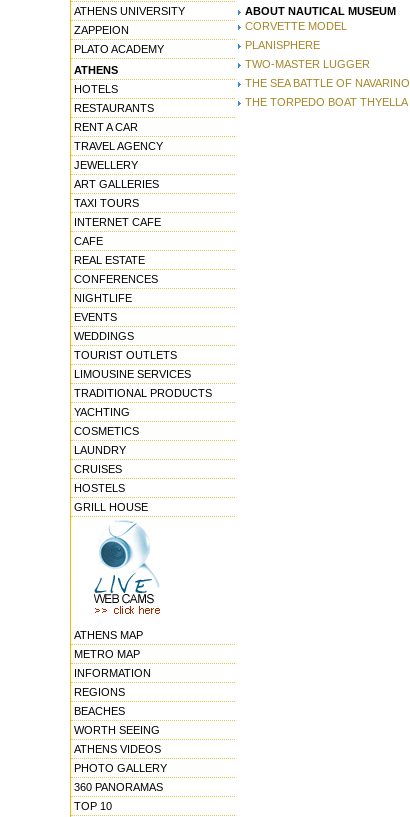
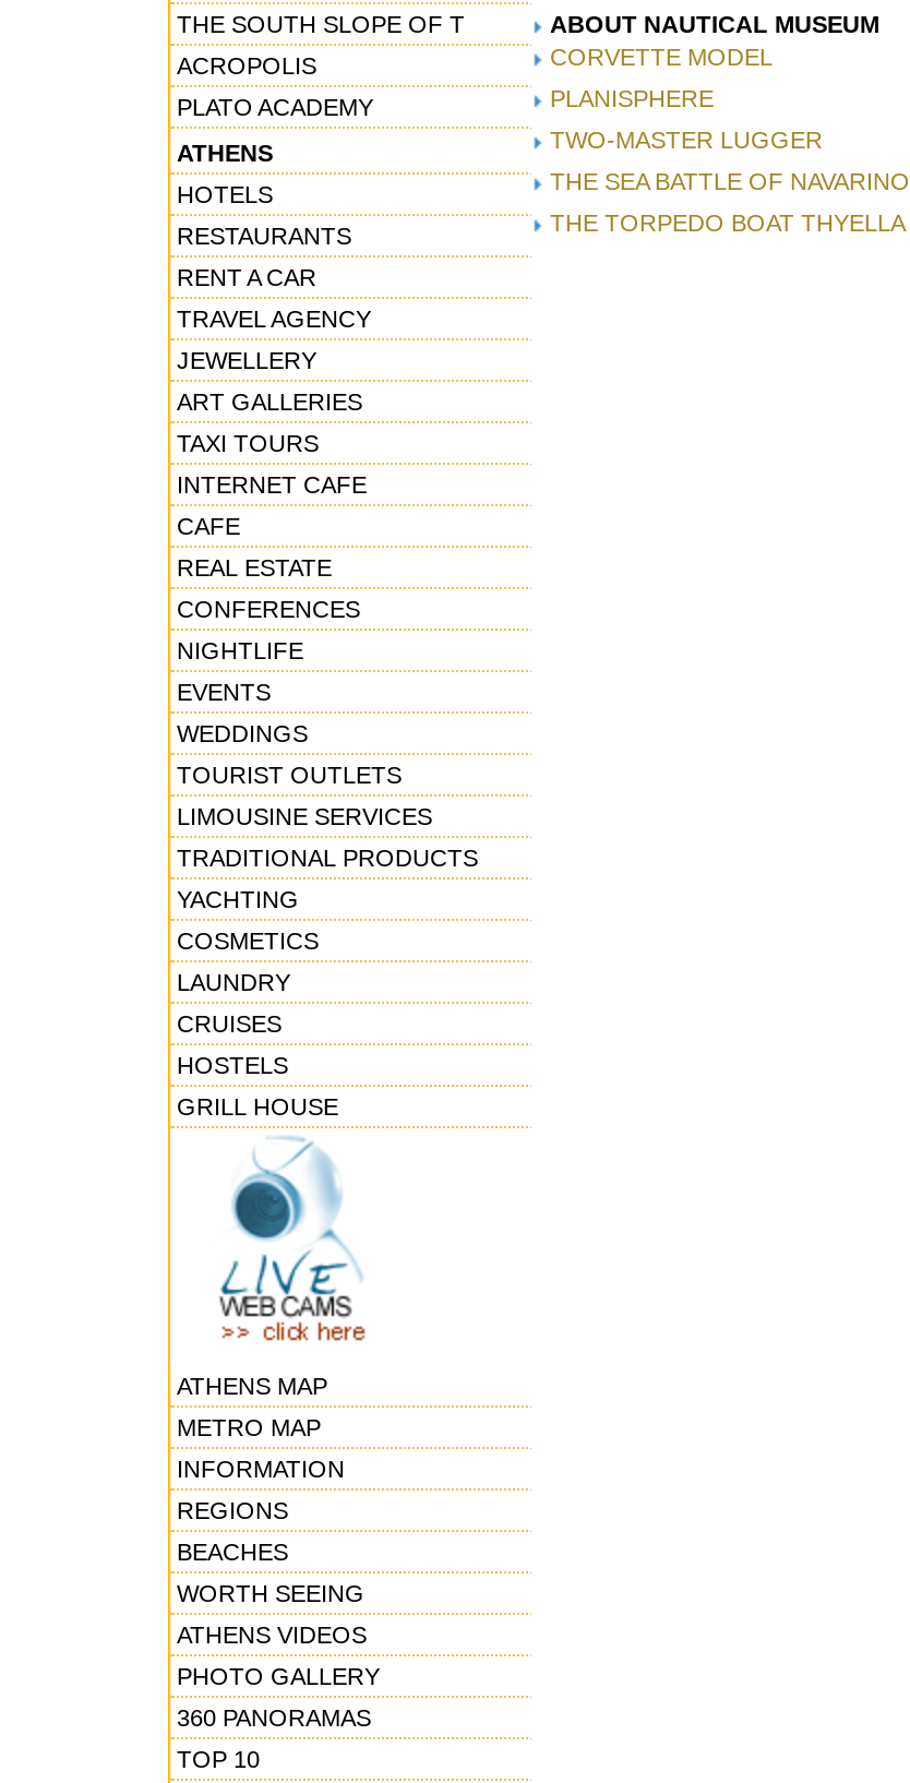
- ATHENS UNIVERSITY
+ THE SOUTH SLOPE OF T

- ZAPPEION
+ ACROPOLIS
